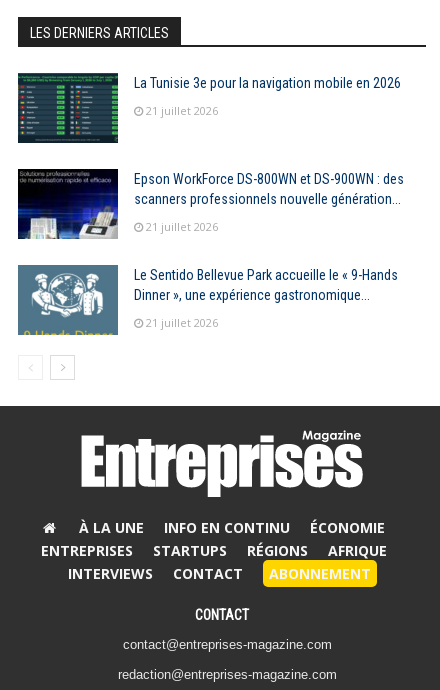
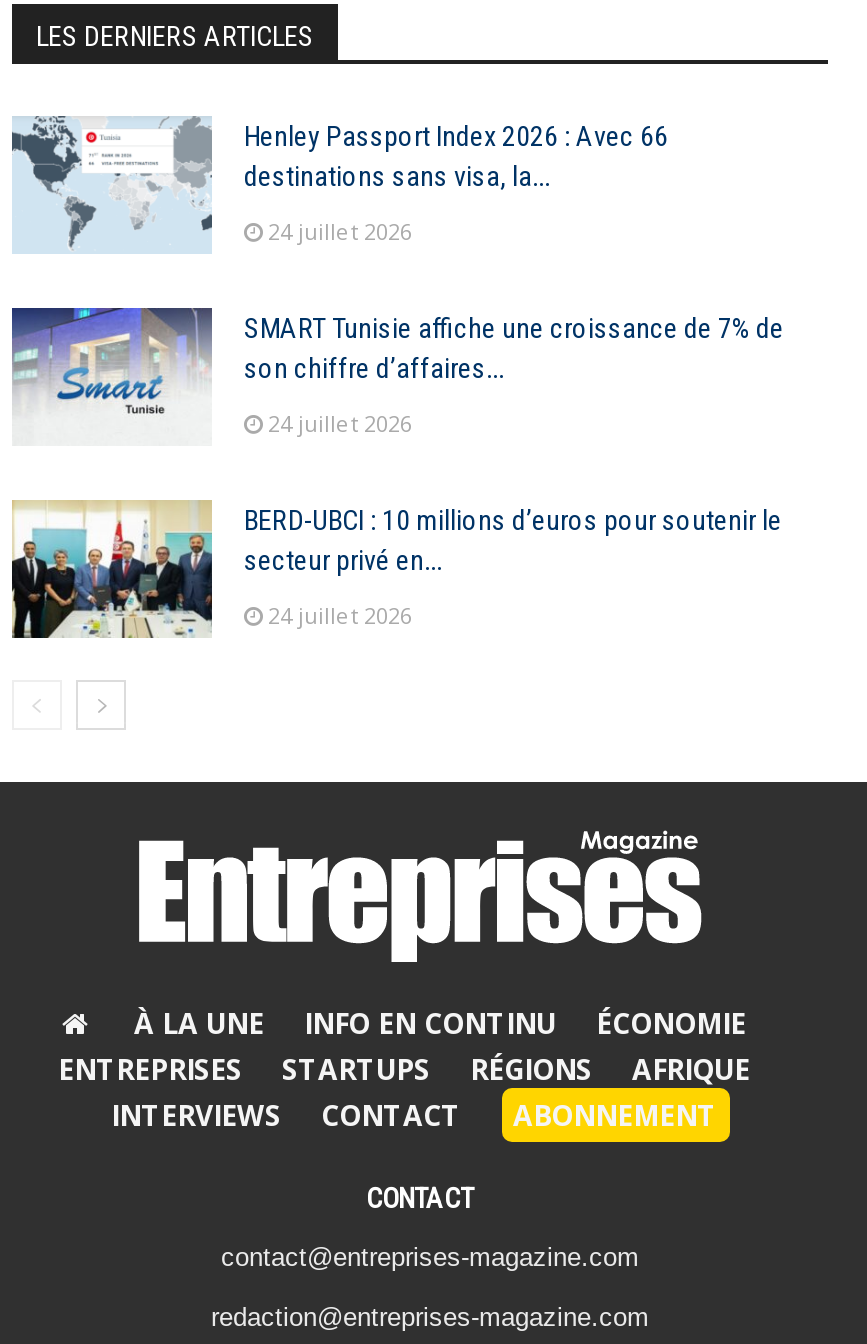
- [image]
- La Tunisie 3e pour la navigation mobile en 2026
+ [image]
+ Henley Passport Index 2026 : Avec 66
+ destinations sans visa, la...

- 21 juillet 2026
+ 24 juillet 2026

- [image]
- Epson WorkForce DS-800WN et DS-900WN : des
- scanners professionnels nouvelle génération...
+ [image]
+ SMART Tunisie affiche une croissance de 7% de
+ son chiffre d’affaires...

- 21 juillet 2026
+ 24 juillet 2026

- [image]
- Le Sentido Bellevue Park accueille le « 9-Hands
- Dinner », une expérience gastronomique...
+ [image]
+ BERD-UBCI : 10 millions d’euros pour soutenir le
+ secteur privé en...

- 21 juillet 2026
+ 24 juillet 2026
